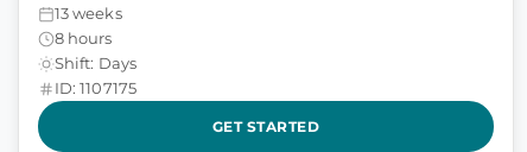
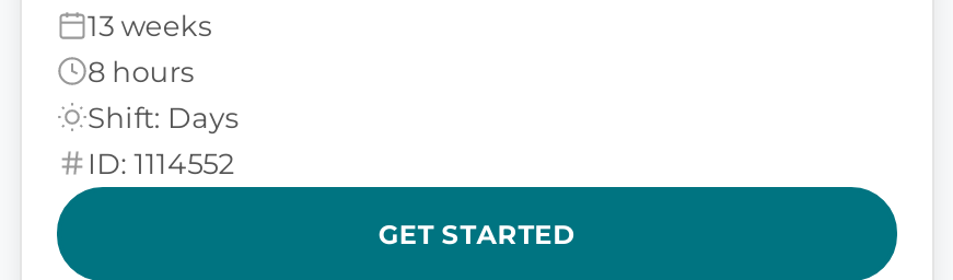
- ID: 1107175
+ ID: 1114552
